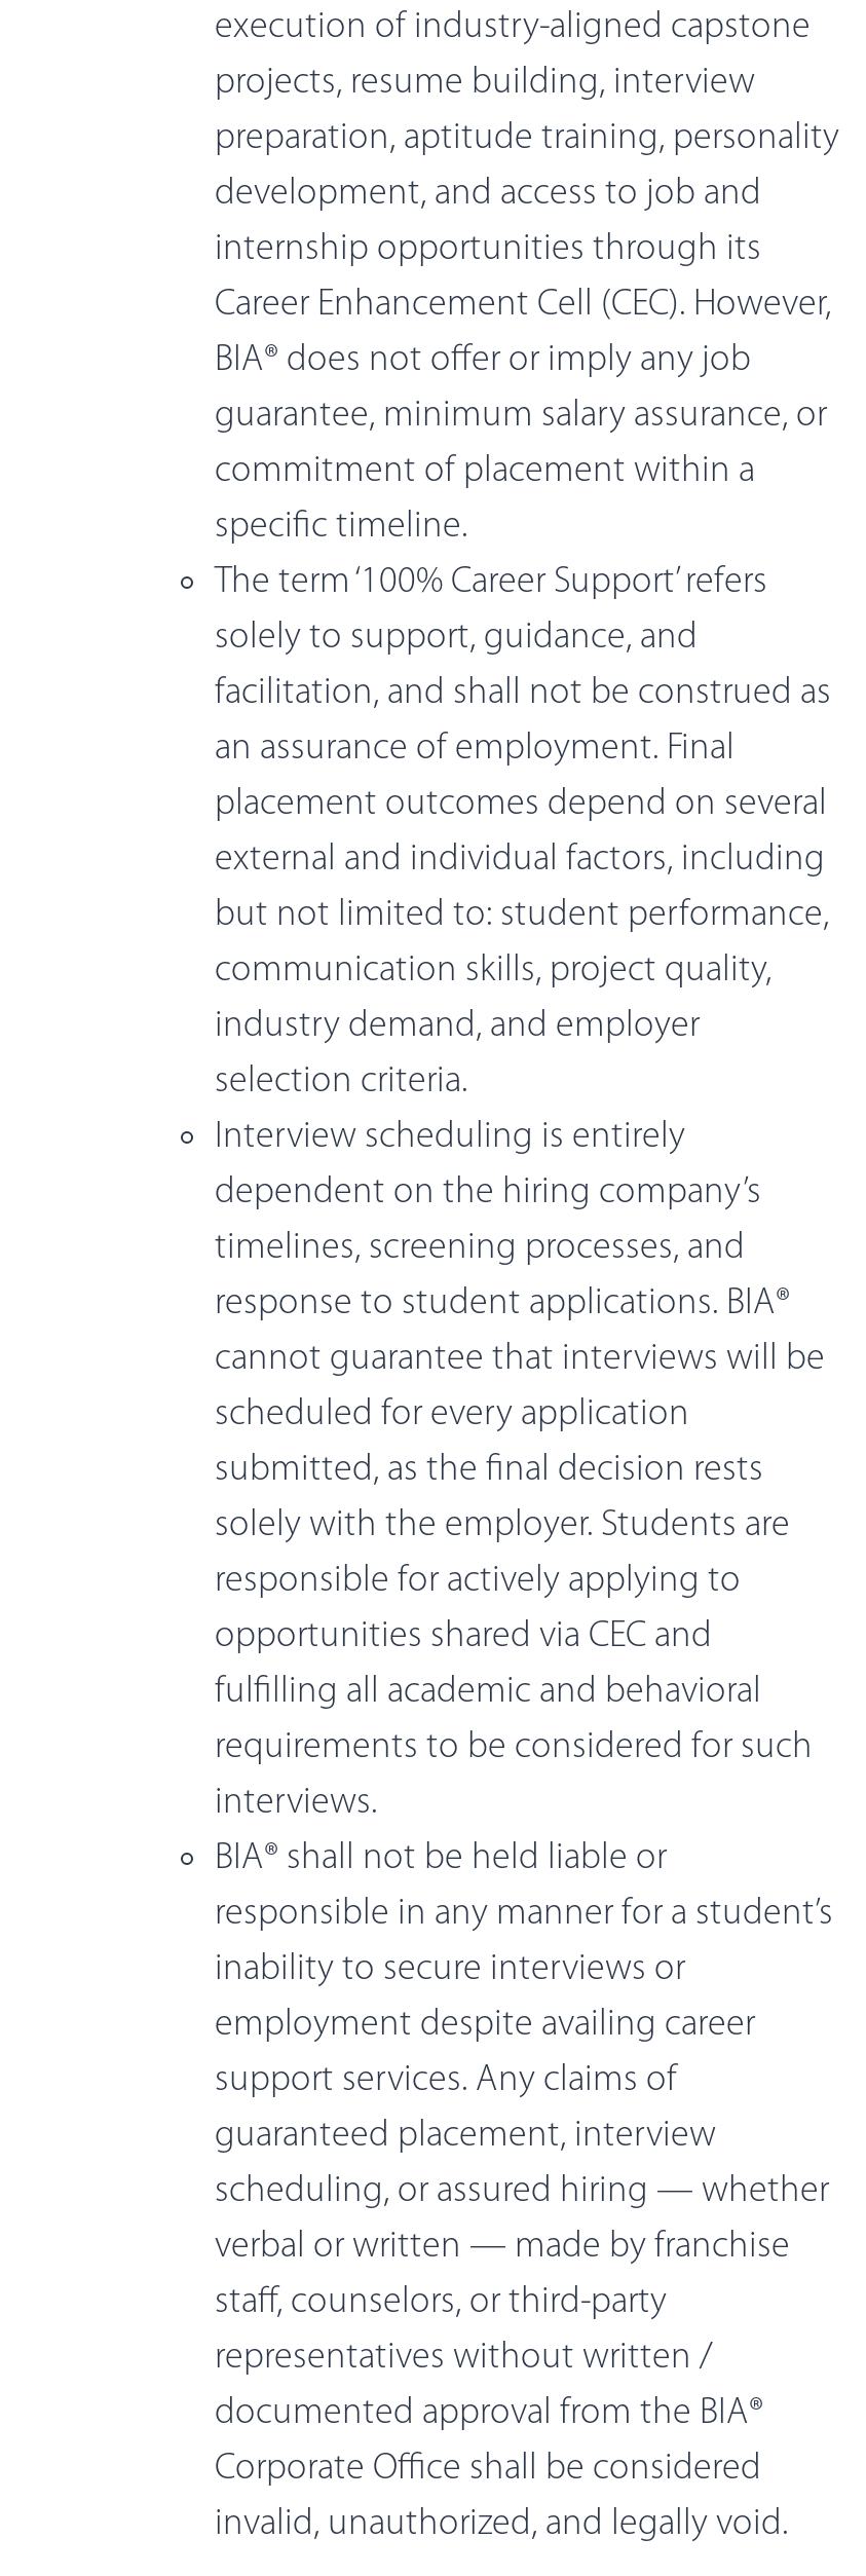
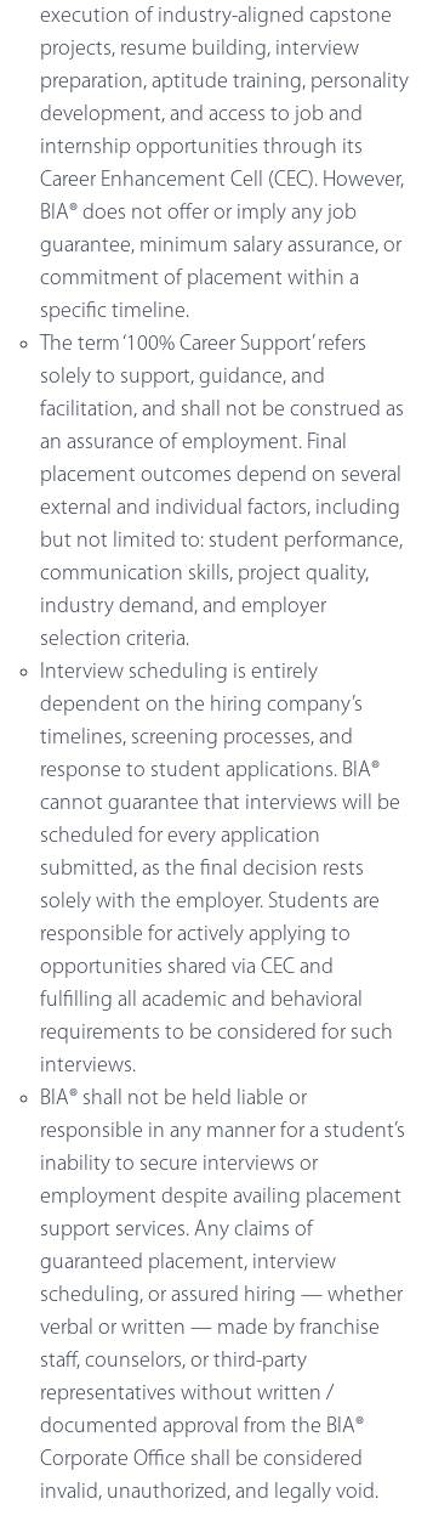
- employment despite availing career
+ employment despite availing placement
